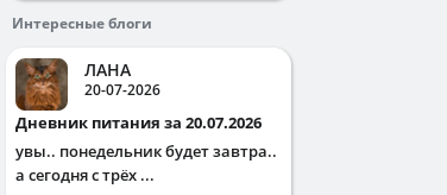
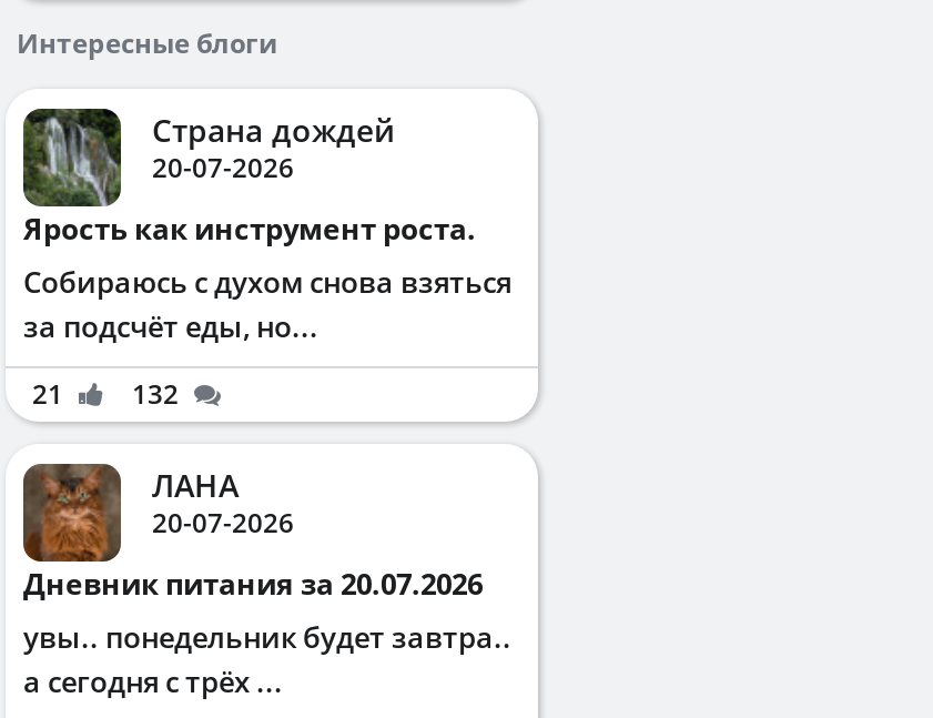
+ [image]
+ Страна дождей
+ 20-07-2026
+ Ярость как инструмент роста.
+ Собираюсь с духом снова взяться
+ за подсчёт еды, но...
+ 21
+ 132
